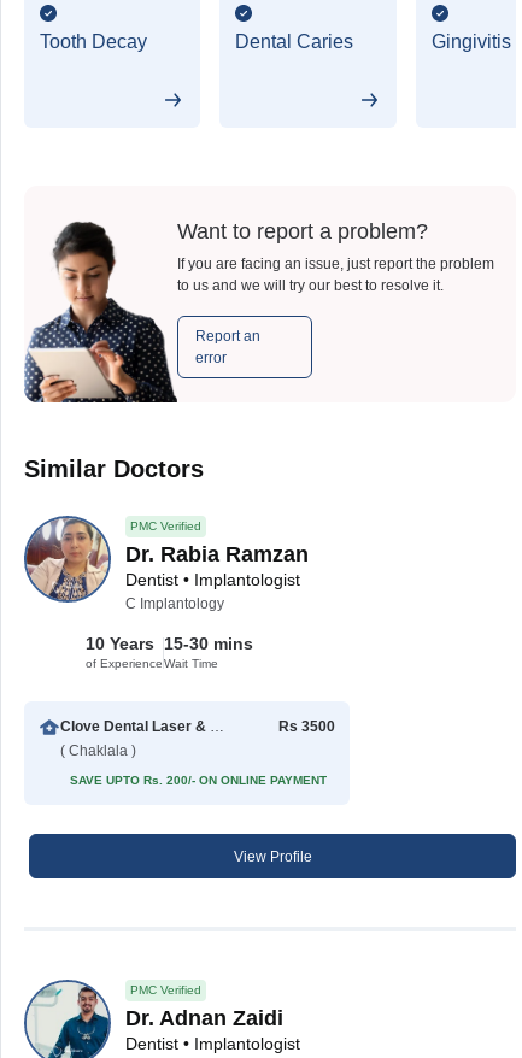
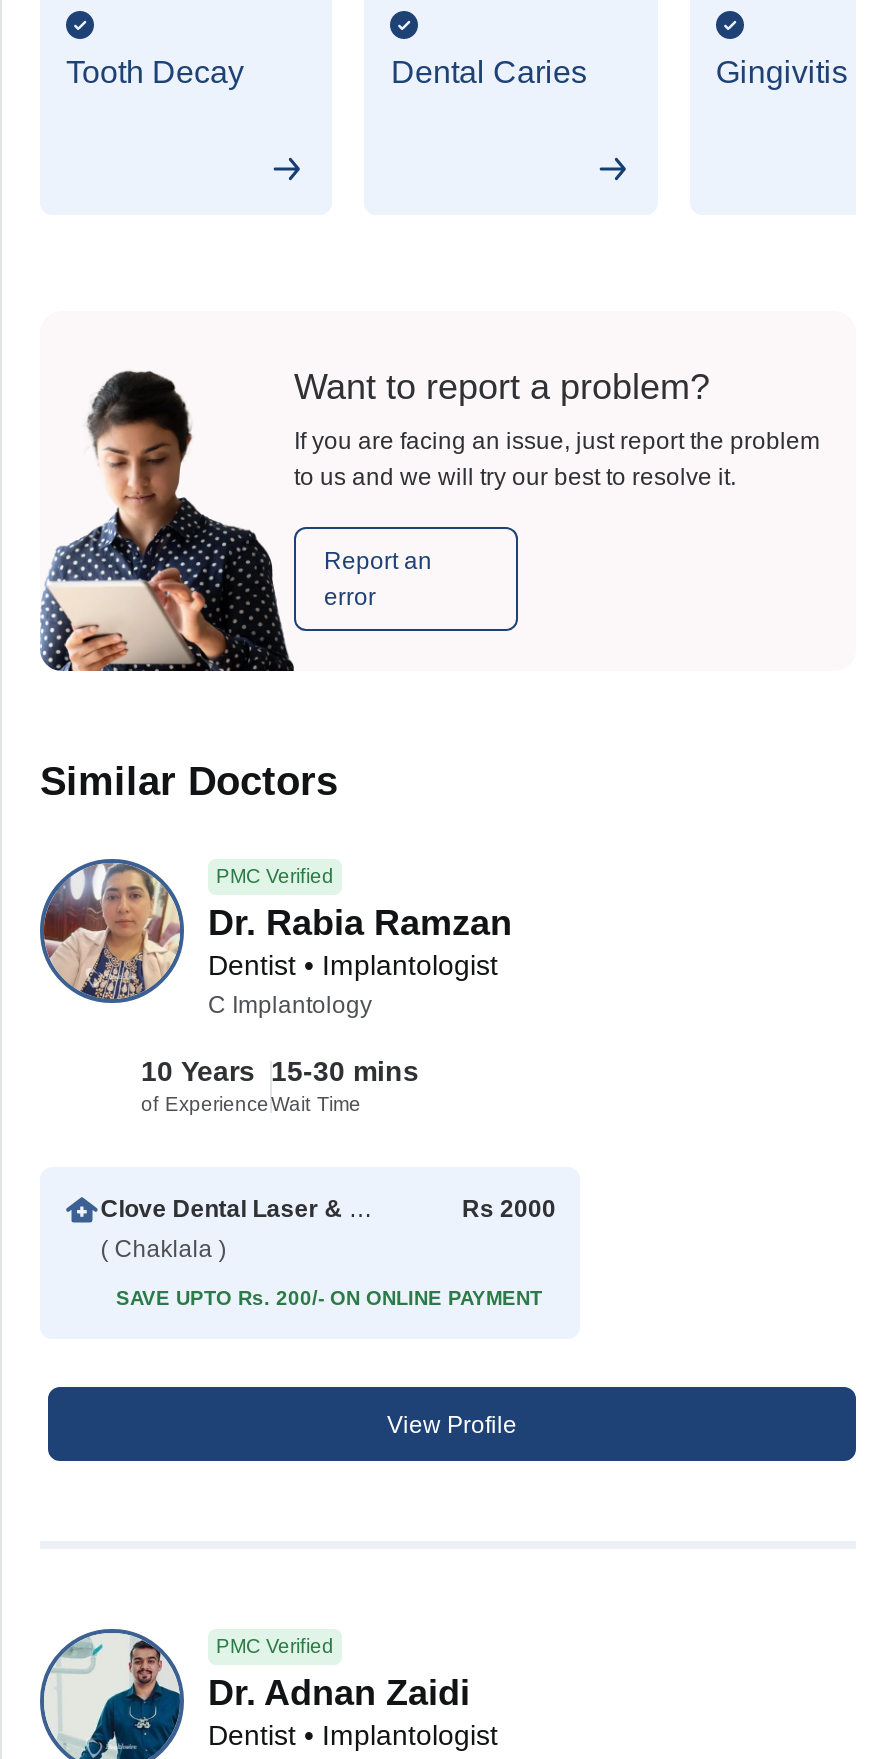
- Rs 3500
+ Rs 2000
